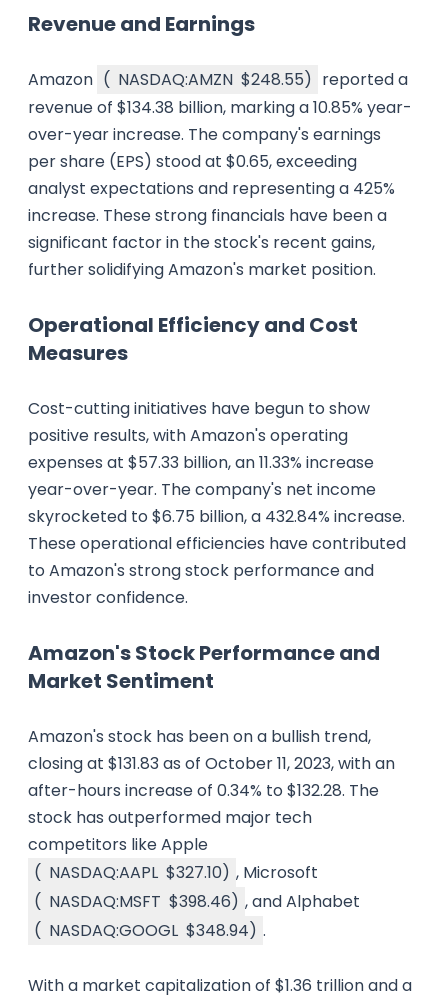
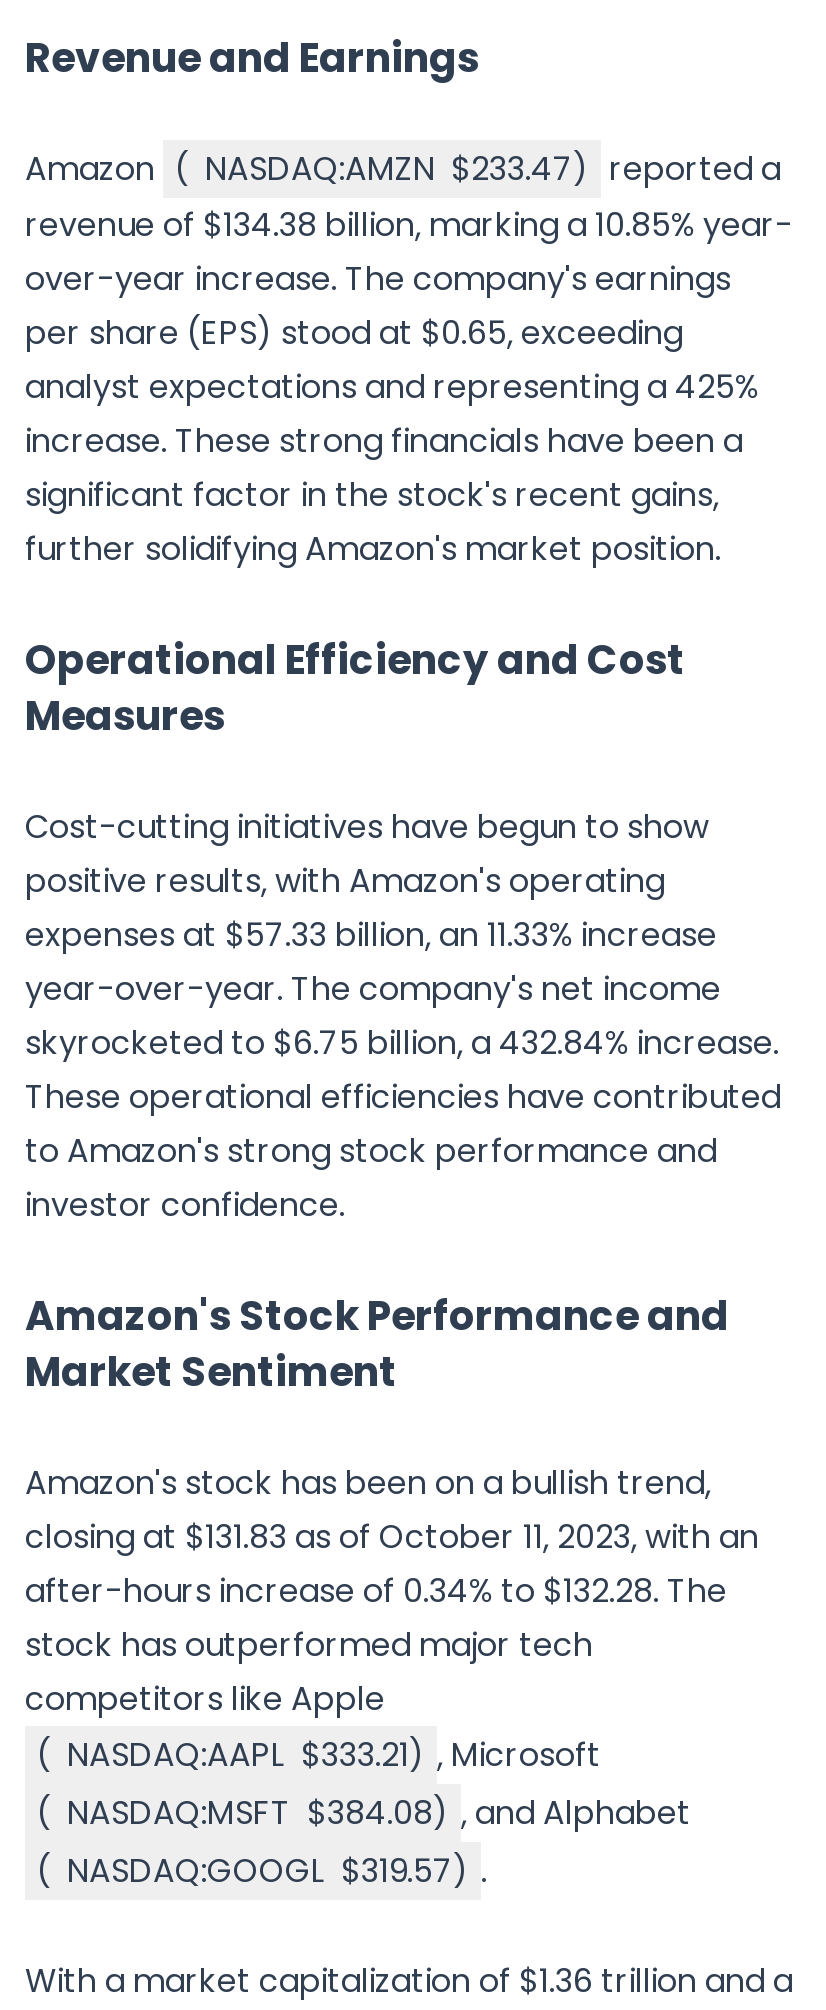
- Amazon ( NASDAQ:AMZN $248.55) reported a
+ Amazon ( NASDAQ:AMZN $233.47) reported a

- ( NASDAQ:AAPL $327.10) , Microsoft
+ ( NASDAQ:AAPL $333.21) , Microsoft

- ( NASDAQ:MSFT $398.46) , and Alphabet
+ ( NASDAQ:MSFT $384.08) , and Alphabet

- ( NASDAQ:GOOGL $348.94) .
+ ( NASDAQ:GOOGL $319.57) .
